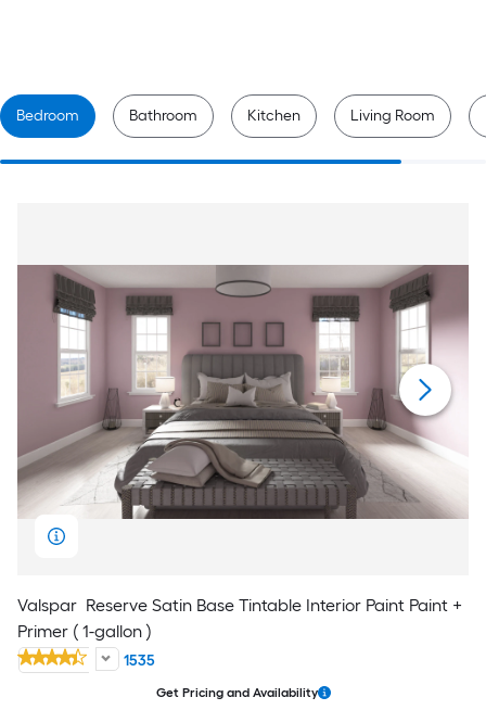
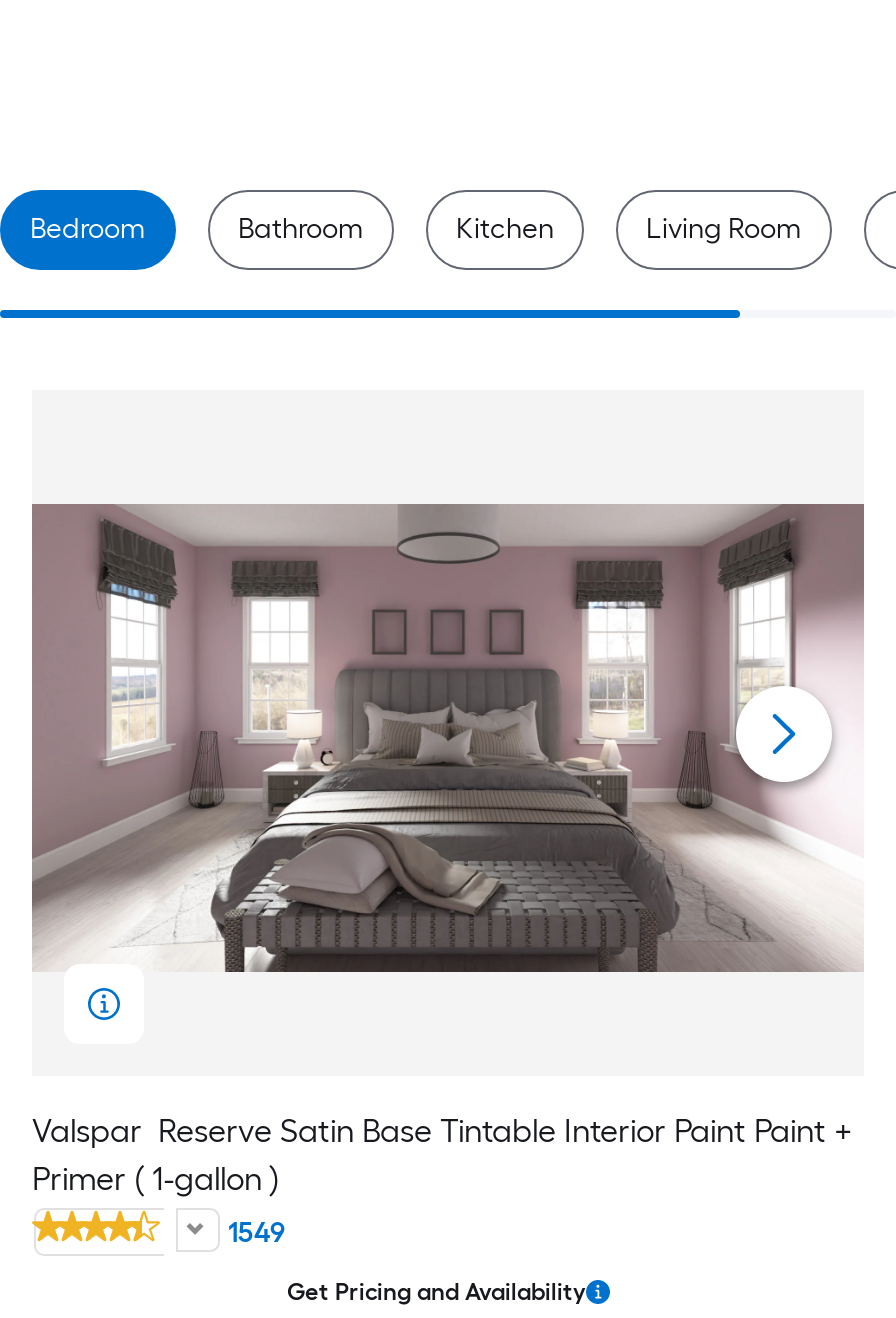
- 1535
+ 1549
